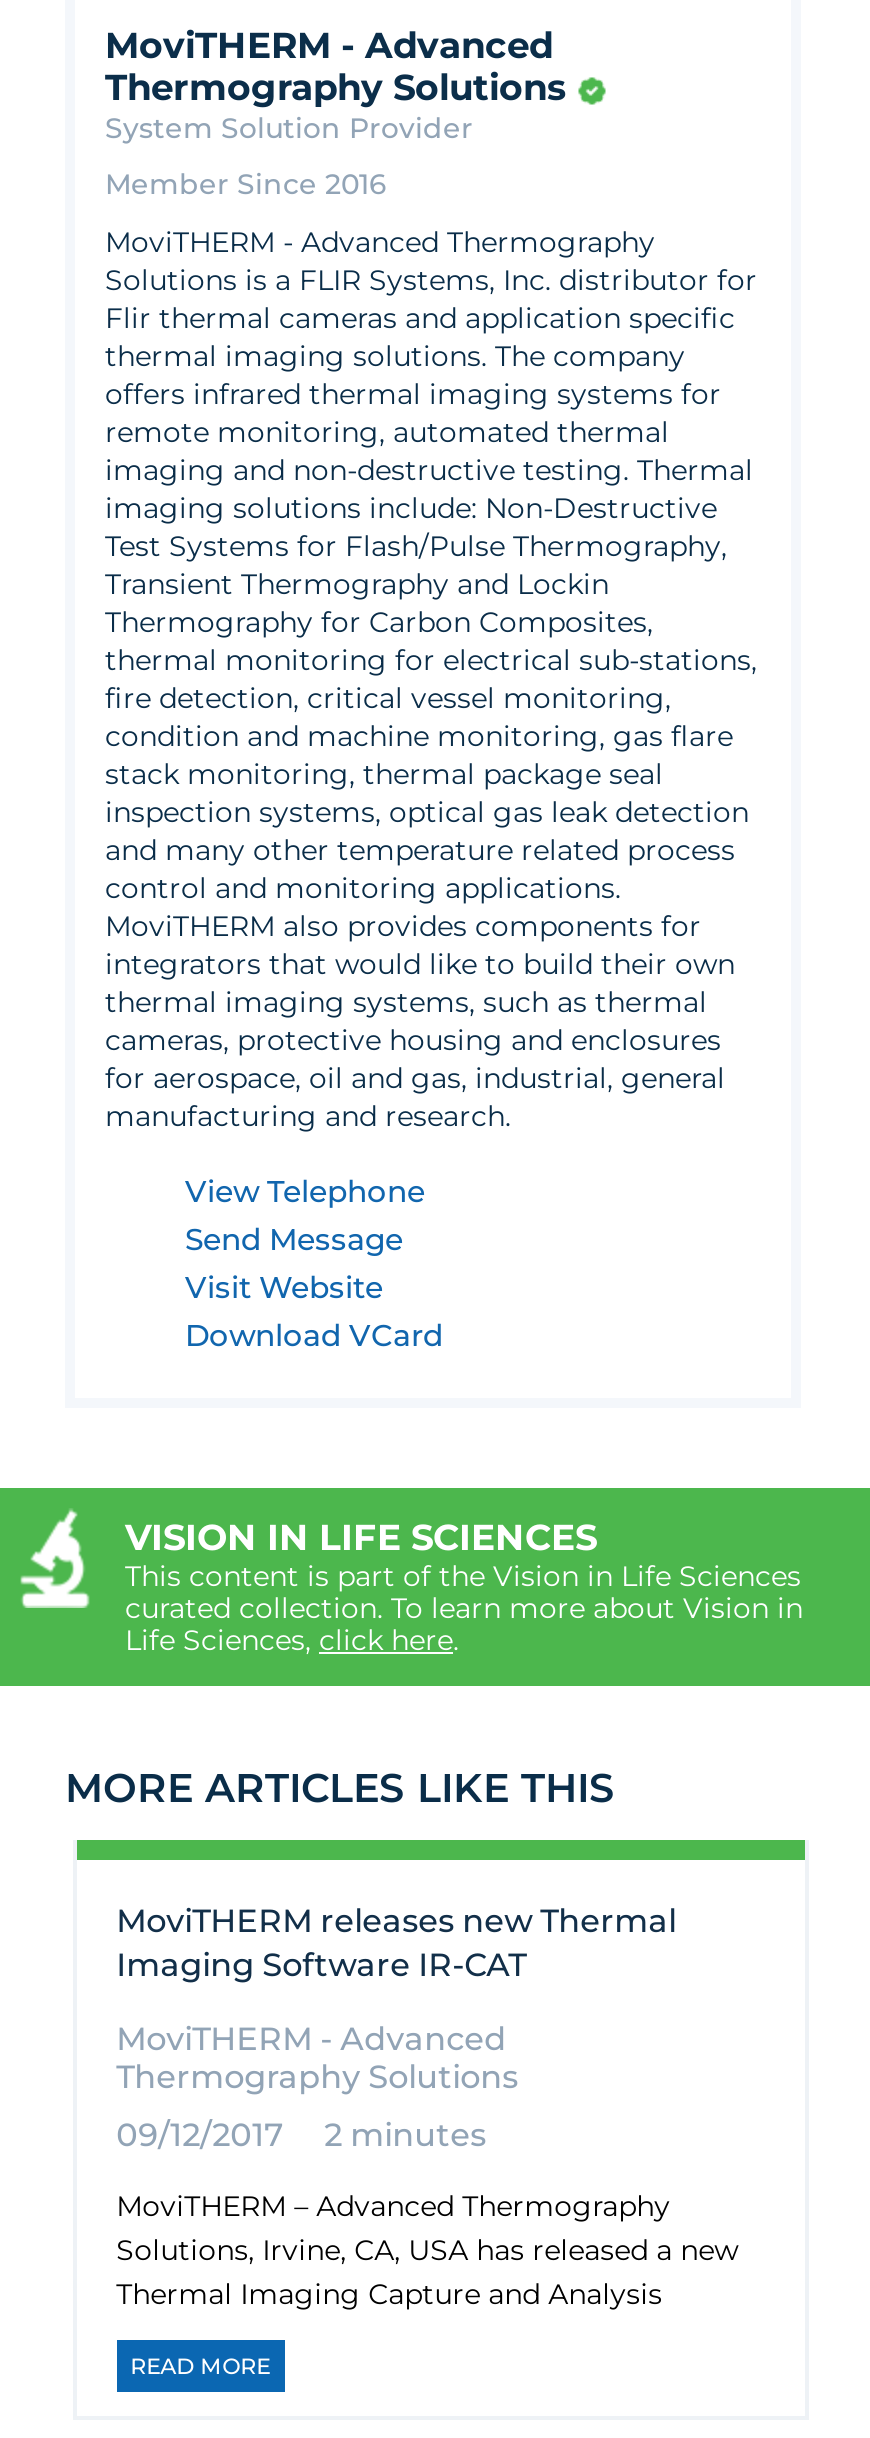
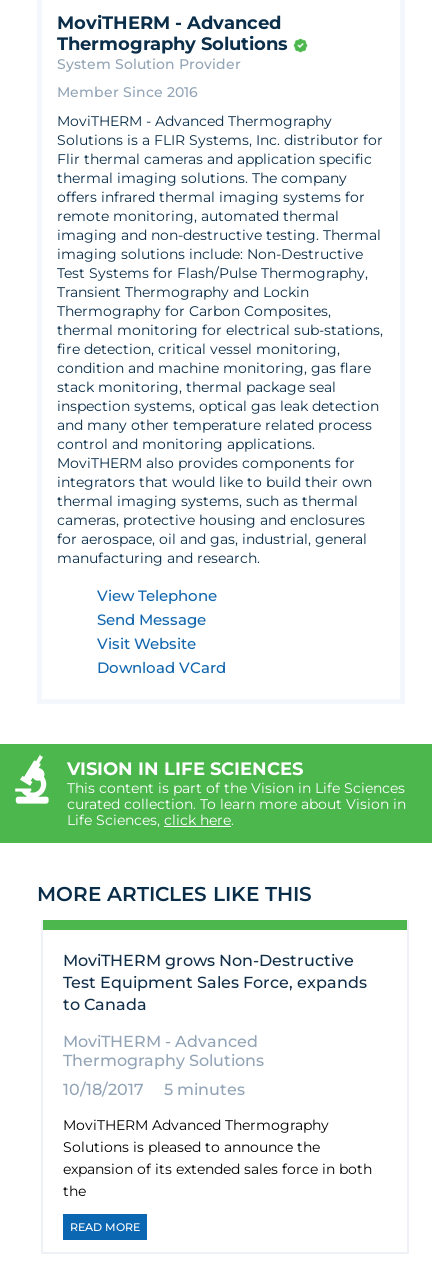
- MoviTHERM releases new Thermal
- Imaging Software IR-CAT
+ MoviTHERM grows Non-Destructive
+ Test Equipment Sales Force, expands
+ to Canada

- 09/12/2017
- 2 minutes
+ 10/18/2017
+ 5 minutes

- MoviTHERM – Advanced Thermography
- Solutions, Irvine, CA, USA has released a new
- Thermal Imaging Capture and Analysis
+ MoviTHERM Advanced Thermography
+ Solutions is pleased to announce the
+ expansion of its extended sales force in both
+ the
